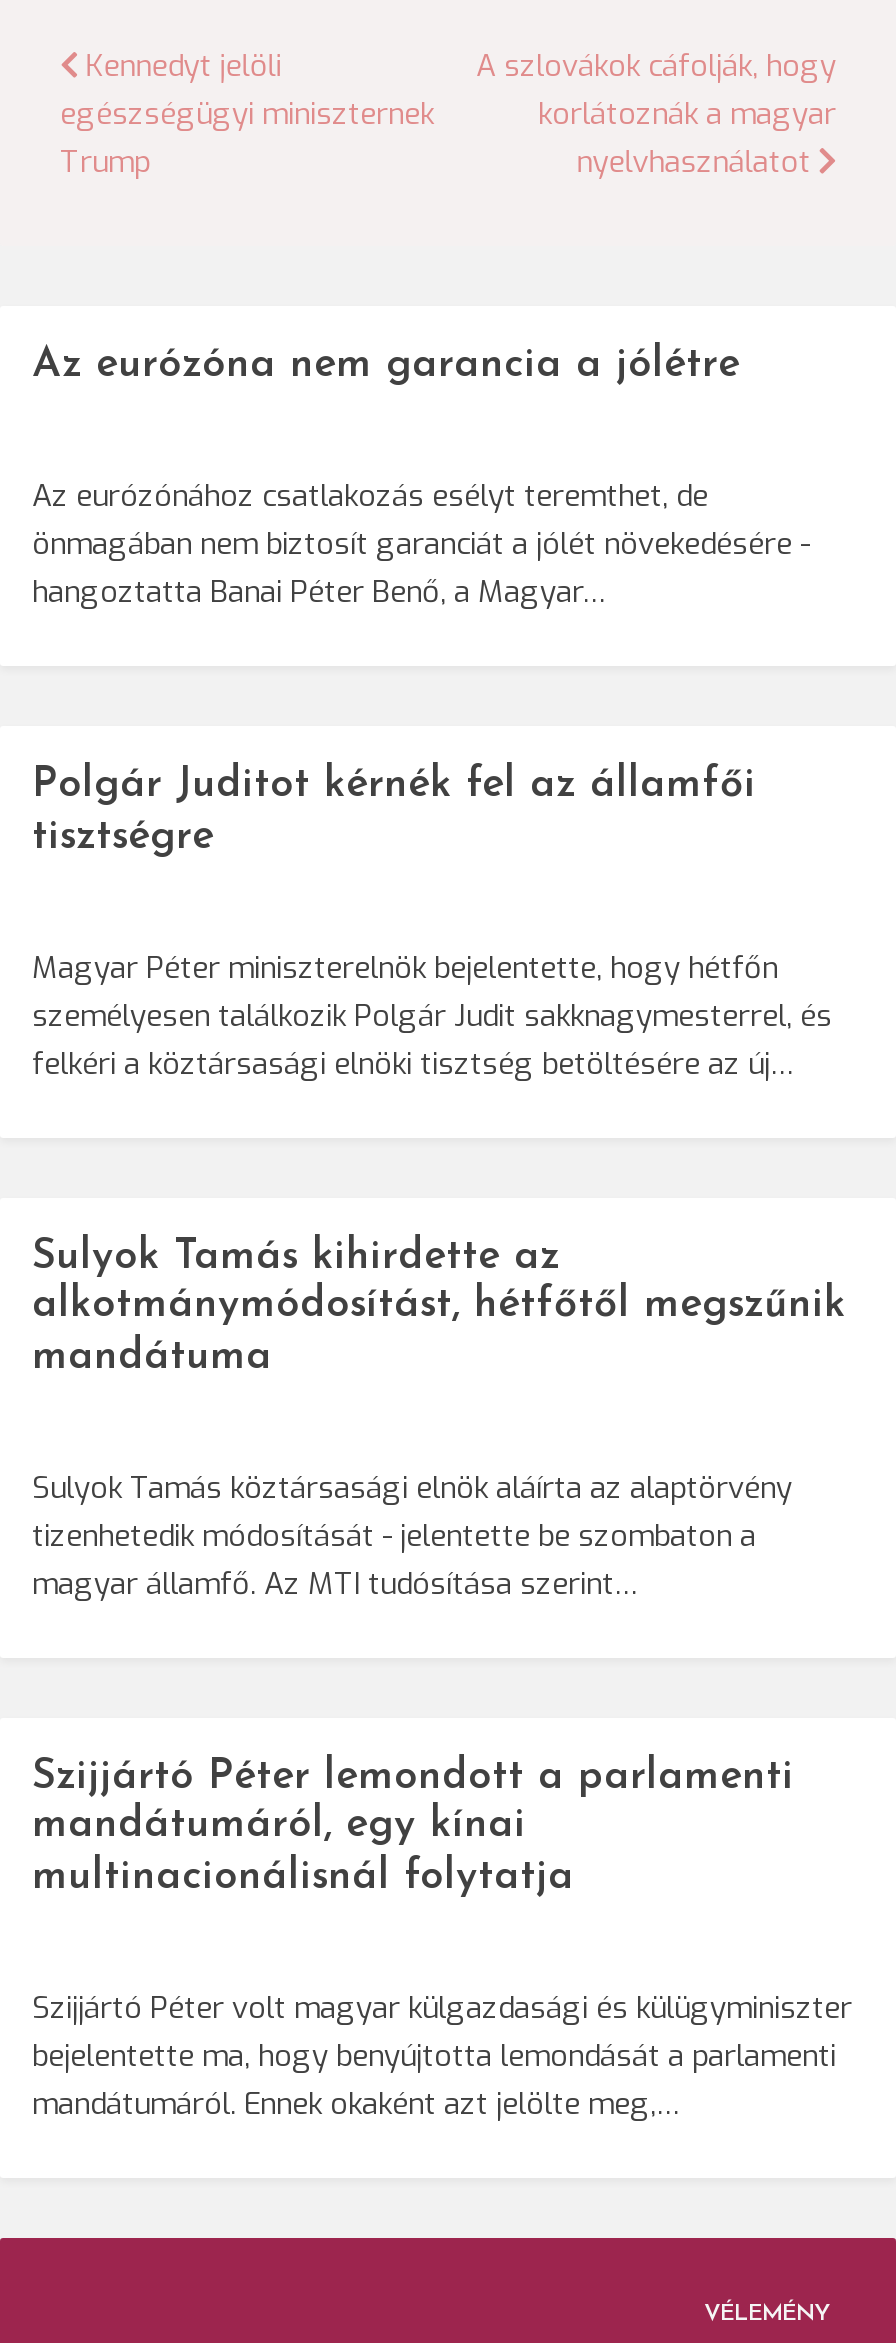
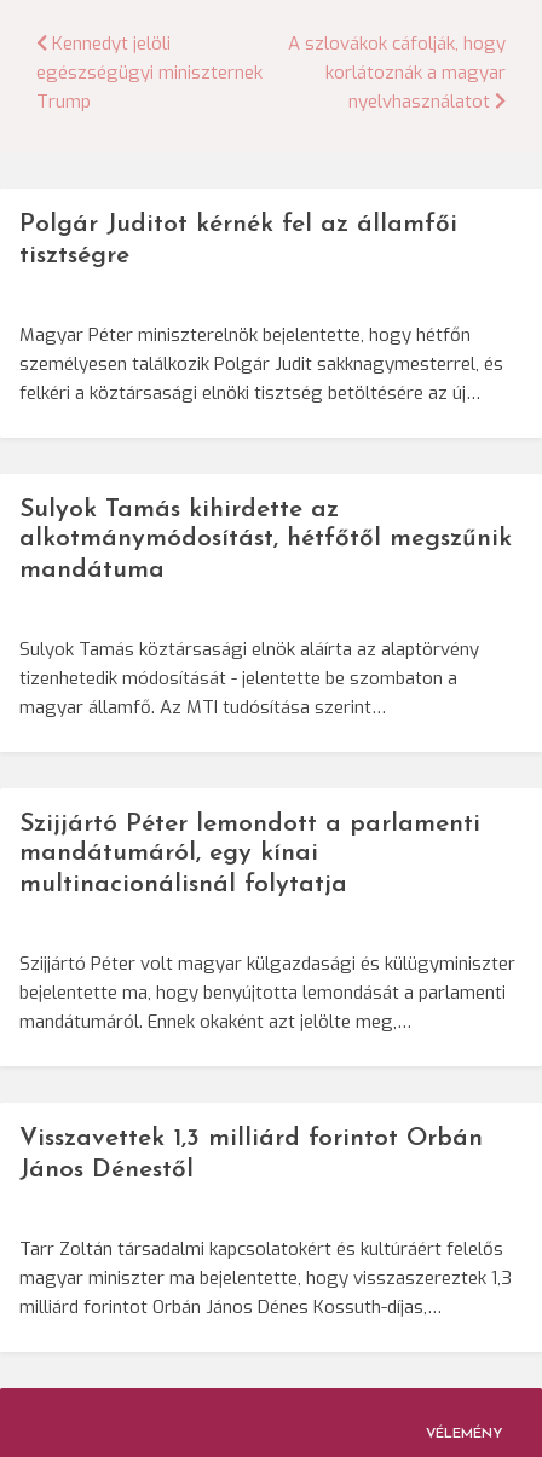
- Az eurózóna nem garancia a jólétre
- Az eurózónához csatlakozás esélyt teremthet, de
- önmagában nem biztosít garanciát a jólét növekedésére -
- hangoztatta Banai Péter Benő, a Magyar…

moved up: Polgár Juditot kérnék fel az államfői | tisztségre | Magyar Péter miniszterelnök bejelentette, hogy hétfőn | ... | bejelentette ma, hogy benyújtotta lemondását a parlamenti | mandátumáról. Ennek okaként azt jelölte meg,…

+ Visszavettek 1,3 milliárd forintot Orbán
+ János Dénestől
+ Tarr Zoltán társadalmi kapcsolatokért és kultúráért felelős
+ magyar miniszter ma bejelentette, hogy visszaszereztek 1,3
+ milliárd forintot Orbán János Dénes Kossuth-díjas,…
